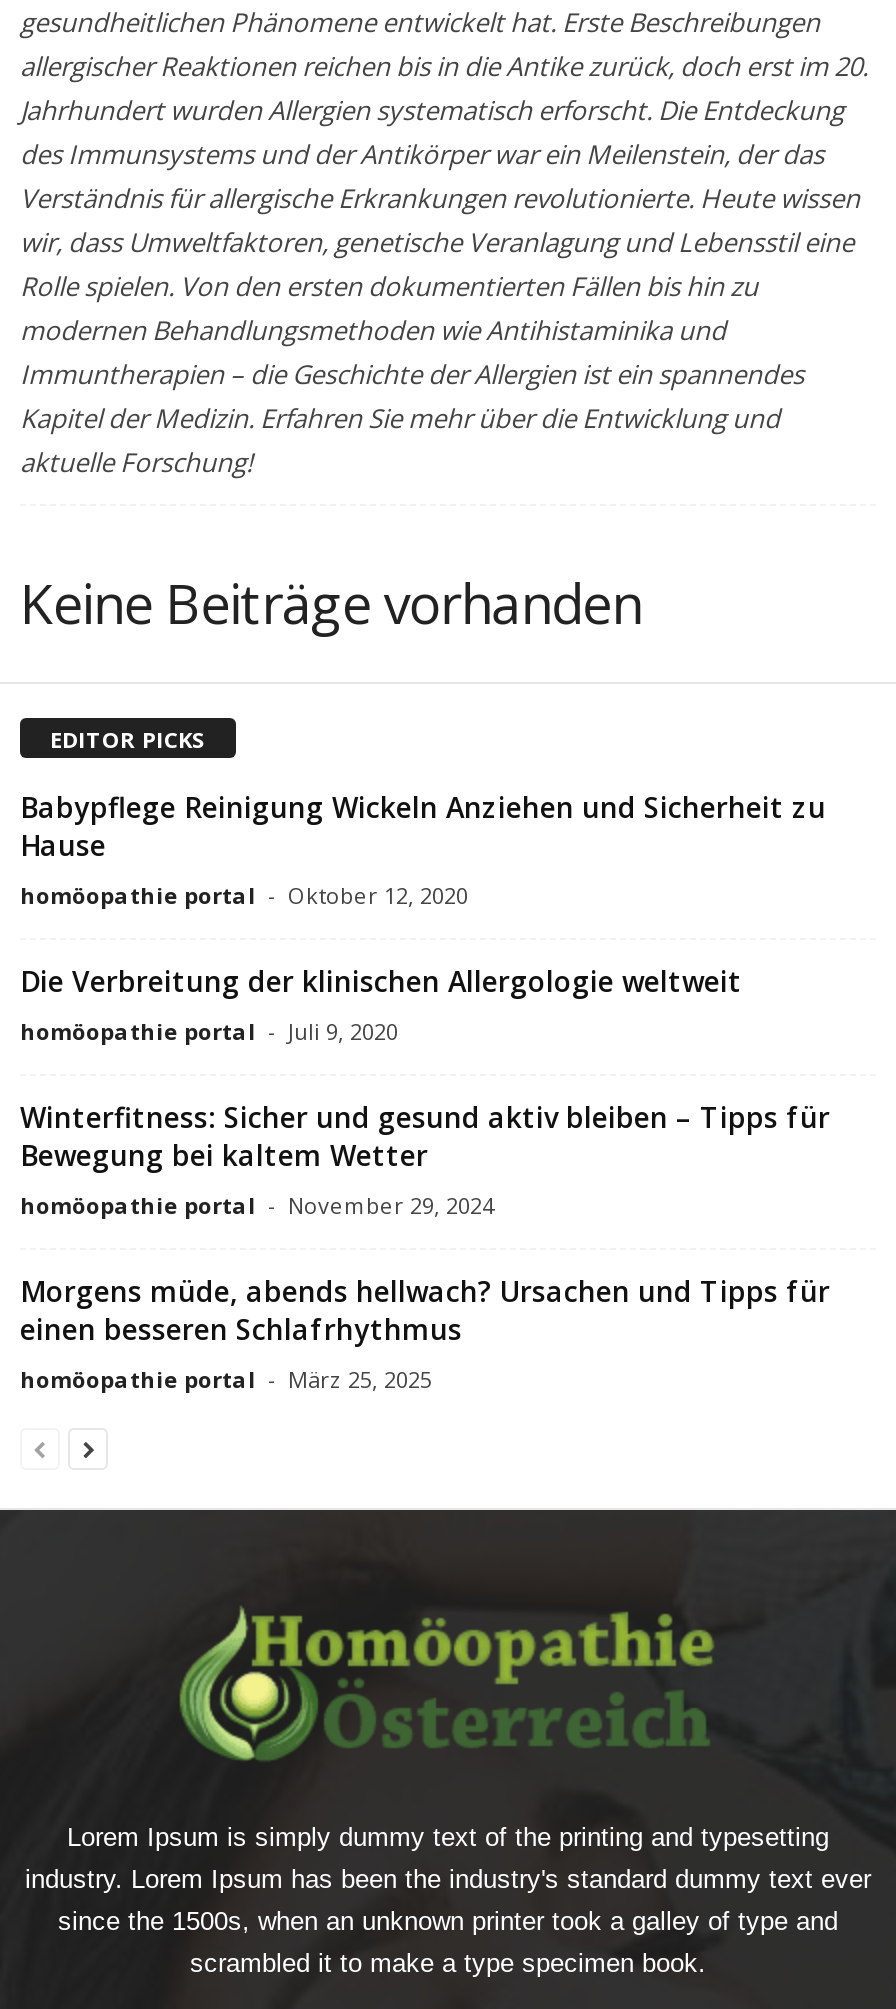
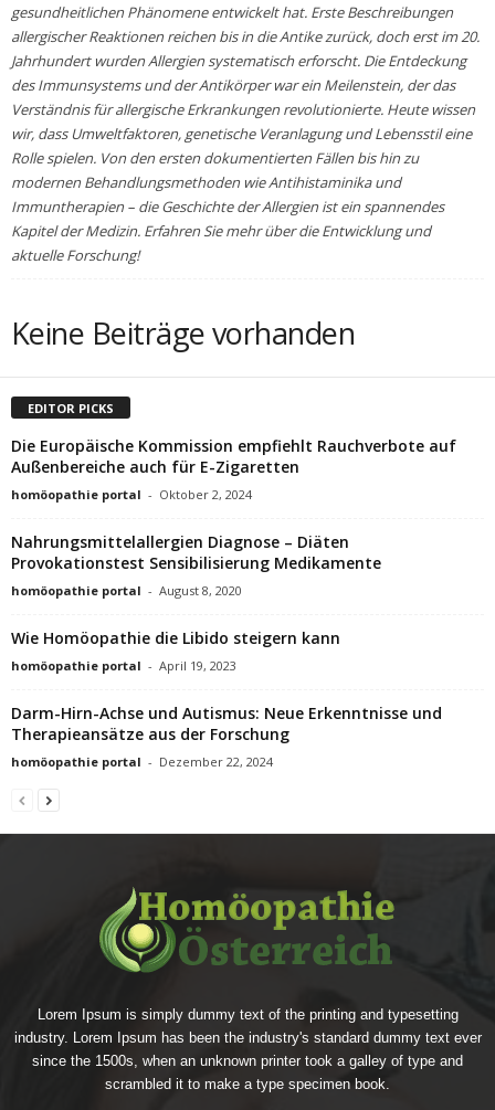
- Babypflege Reinigung Wickeln Anziehen und Sicherheit zu
- Hause
- homöopathie portal - Oktober 12, 2020
+ Die Europäische Kommission empfiehlt Rauchverbote auf
+ Außenbereiche auch für E-Zigaretten
+ homöopathie portal - Oktober 2, 2024

- Die Verbreitung der klinischen Allergologie weltweit
- homöopathie portal - Juli 9, 2020
+ Nahrungsmittelallergien Diagnose – Diäten
+ Provokationstest Sensibilisierung Medikamente
+ homöopathie portal - August 8, 2020

- Winterfitness: Sicher und gesund aktiv bleiben – Tipps für
- Bewegung bei kaltem Wetter
- homöopathie portal - November 29, 2024
+ Wie Homöopathie die Libido steigern kann
+ homöopathie portal - April 19, 2023

- Morgens müde, abends hellwach? Ursachen und Tipps für
- einen besseren Schlafrhythmus
- homöopathie portal - März 25, 2025
+ Darm-Hirn-Achse und Autismus: Neue Erkenntnisse und
+ Therapieansätze aus der Forschung
+ homöopathie portal - Dezember 22, 2024
